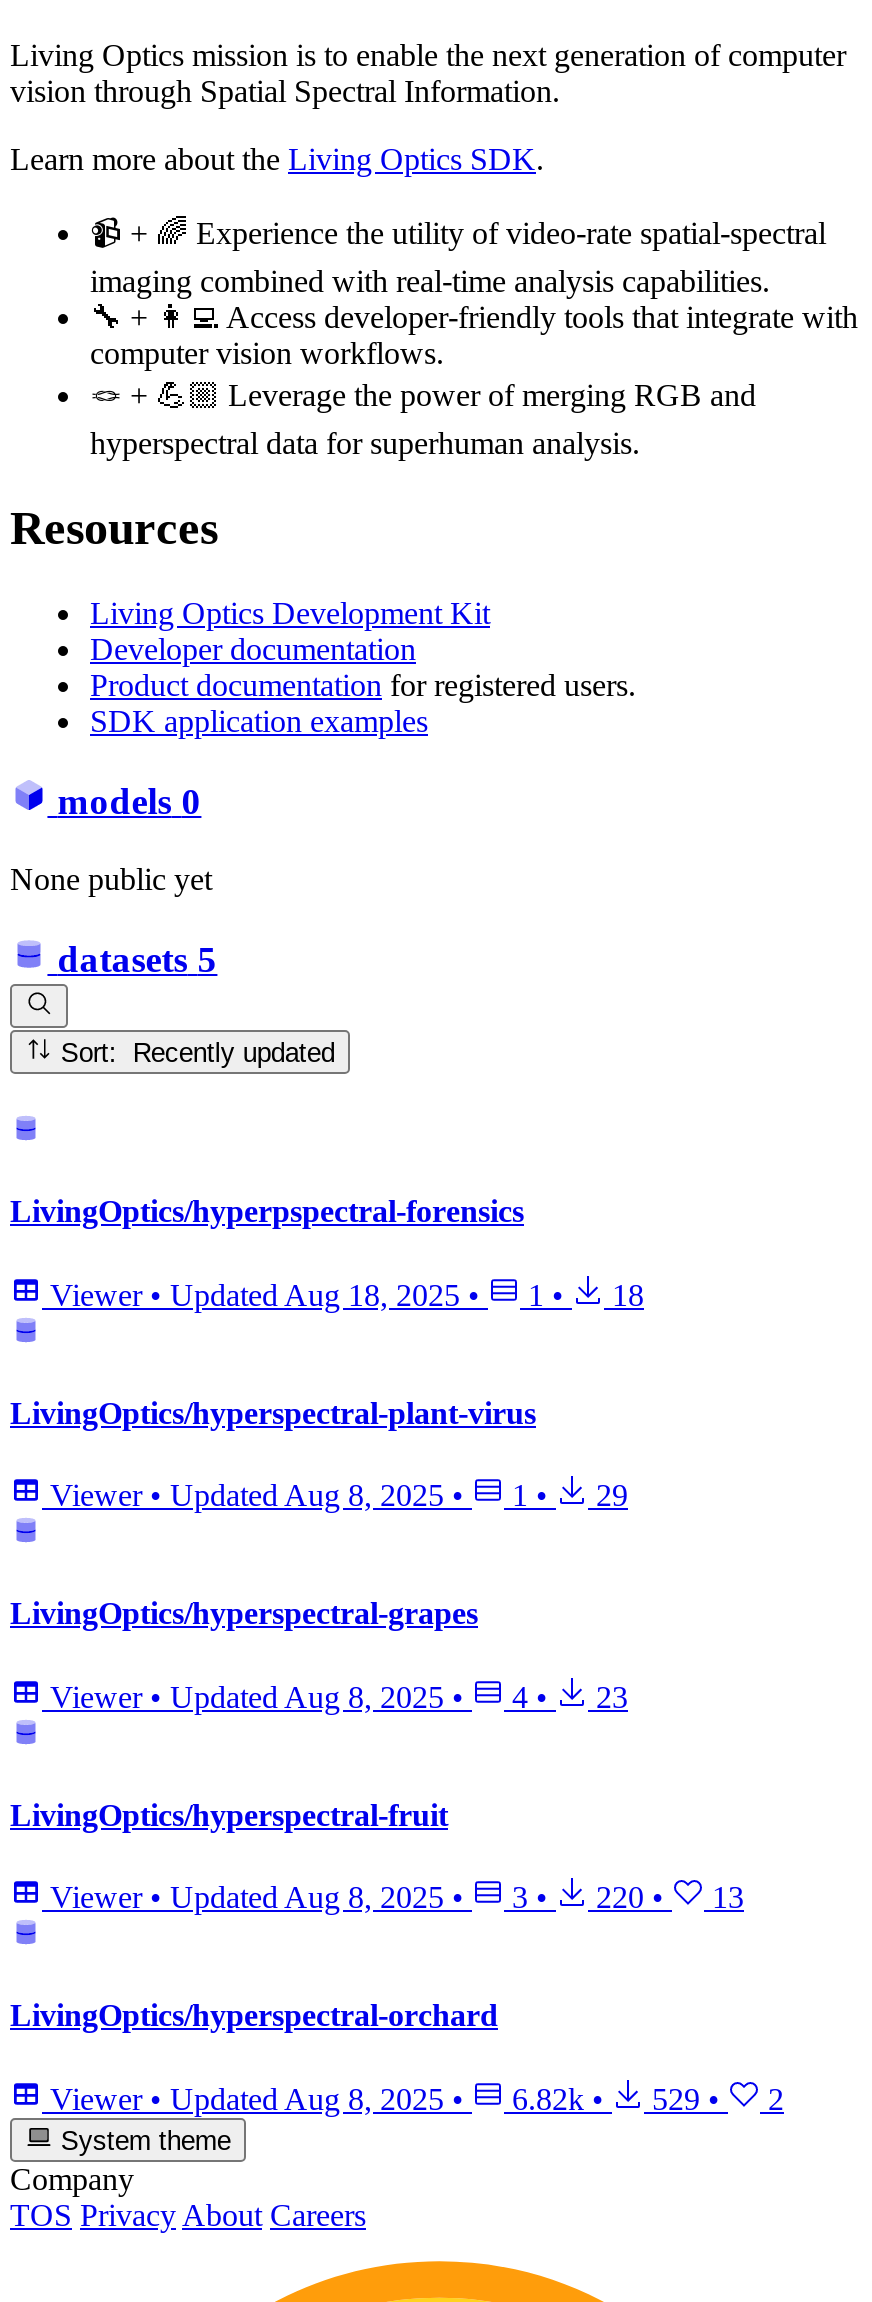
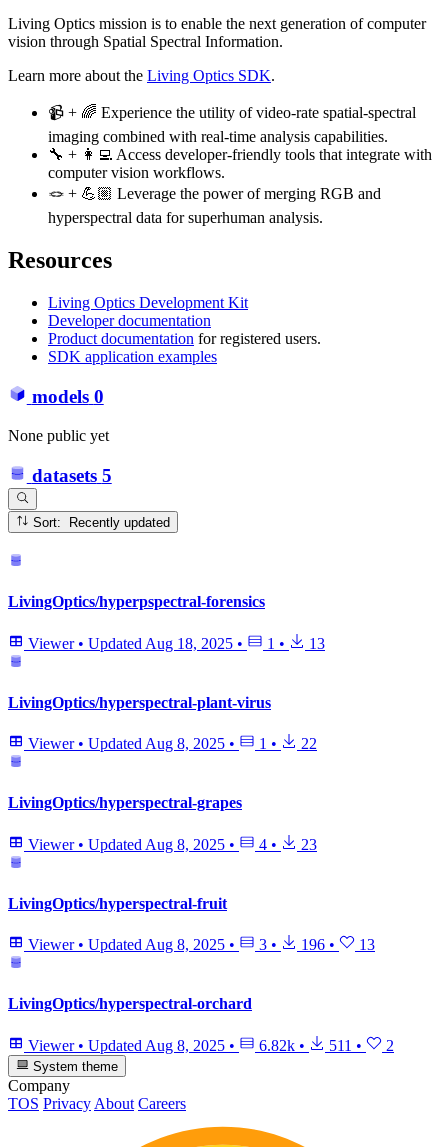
- Viewer • Updated Aug 18, 2025 • 1 • 18
+ Viewer • Updated Aug 18, 2025 • 1 • 13

- Viewer • Updated Aug 8, 2025 • 1 • 29
+ Viewer • Updated Aug 8, 2025 • 1 • 22

- Viewer • Updated Aug 8, 2025 • 3 • 220 • 13
+ Viewer • Updated Aug 8, 2025 • 3 • 196 • 13

- Viewer • Updated Aug 8, 2025 • 6.82k • 529 • 2
+ Viewer • Updated Aug 8, 2025 • 6.82k • 511 • 2
